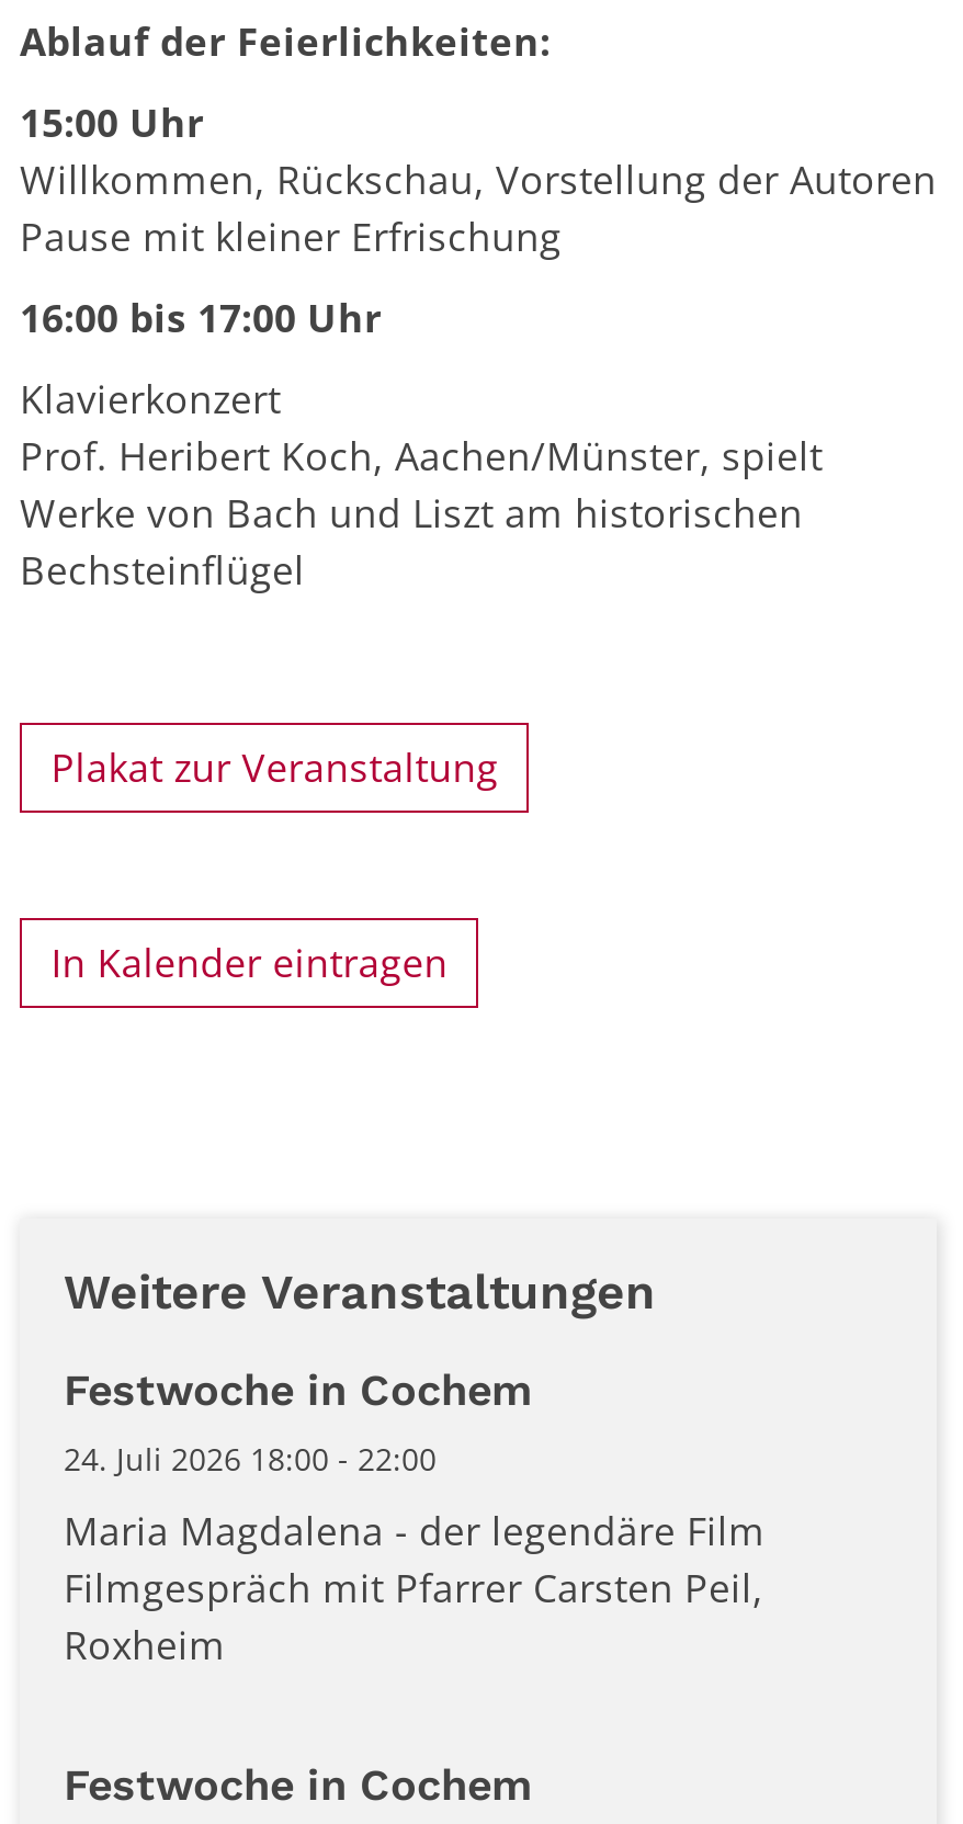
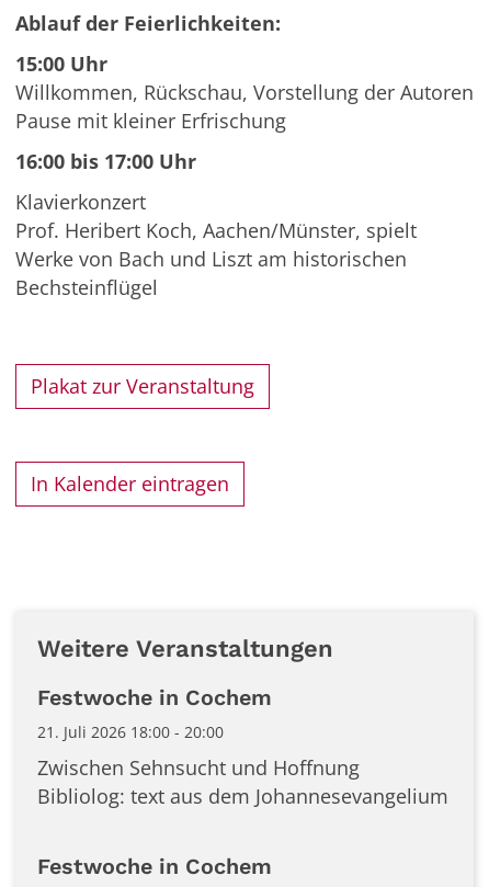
- 24. Juli 2026 18:00 - 22:00
+ 21. Juli 2026 18:00 - 20:00

- Maria Magdalena - der legendäre Film
- Filmgespräch mit Pfarrer Carsten Peil,
- Roxheim
+ Zwischen Sehnsucht und Hoffnung
+ Bibliolog: text aus dem Johannesevangelium
